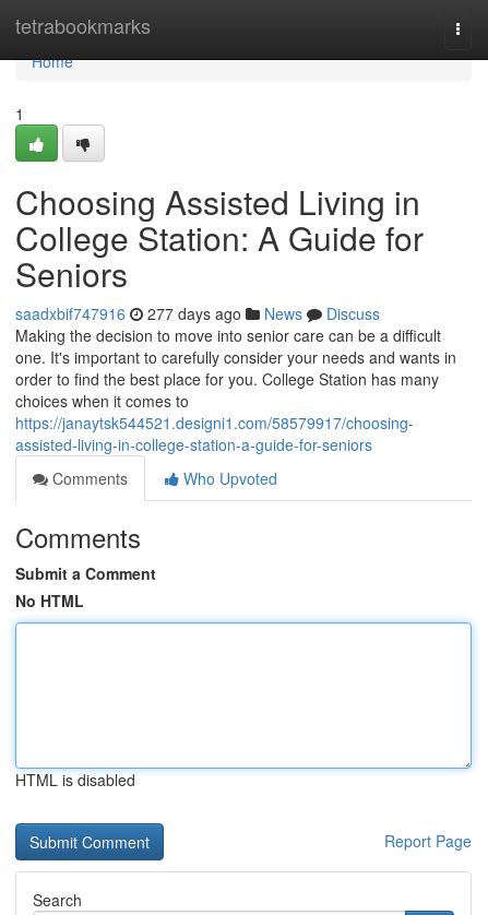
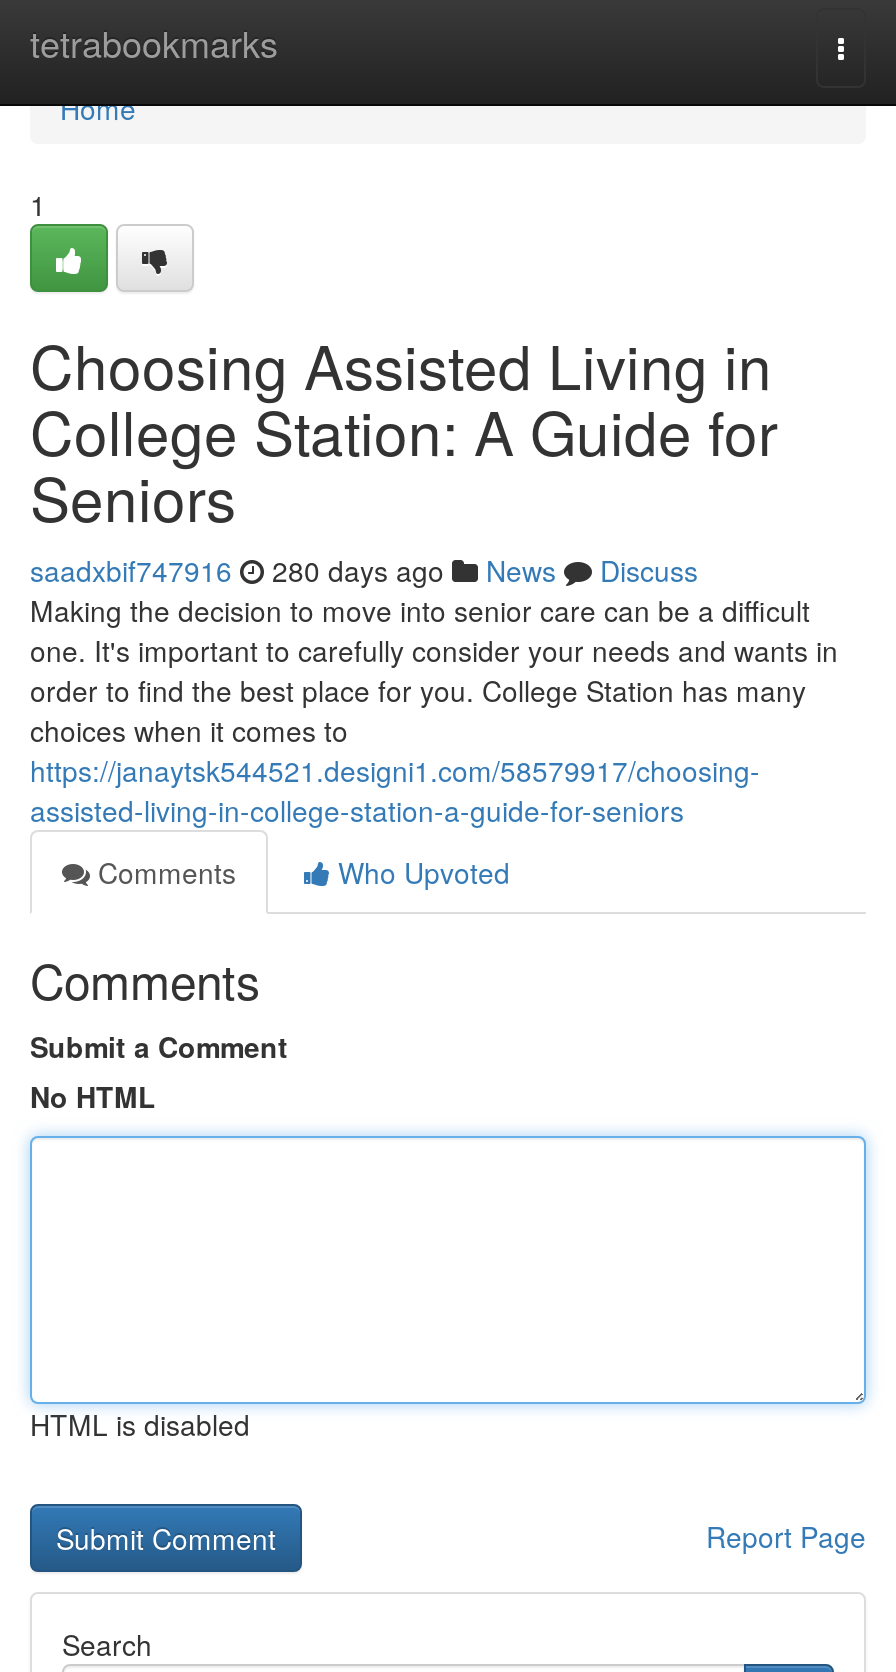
- saadxbif747916 277 days ago News Discuss
+ saadxbif747916 280 days ago News Discuss
